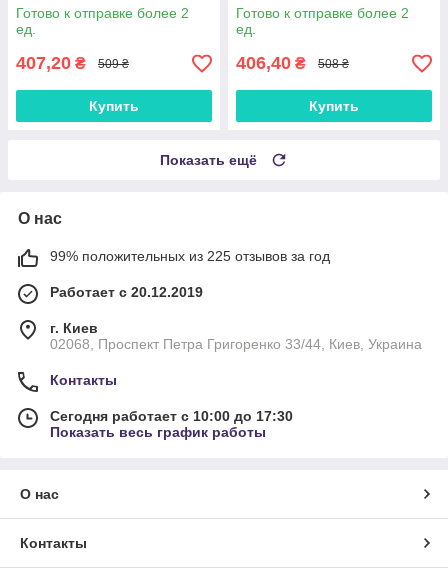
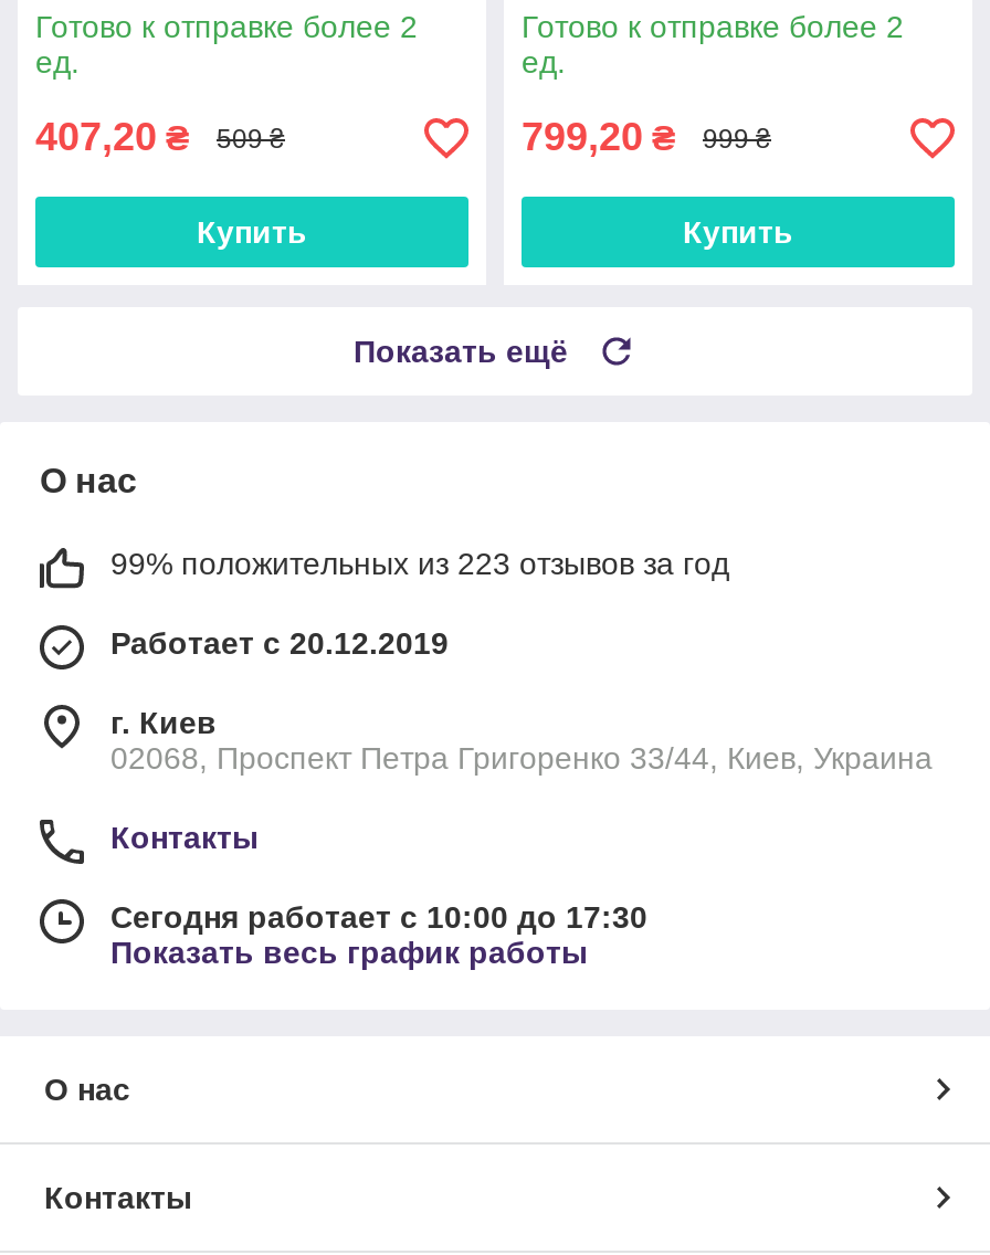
- 406,40 ₴
+ 799,20 ₴

- 508 ₴
+ 999 ₴

- 99% положительных из 225 отзывов за год
+ 99% положительных из 223 отзывов за год
